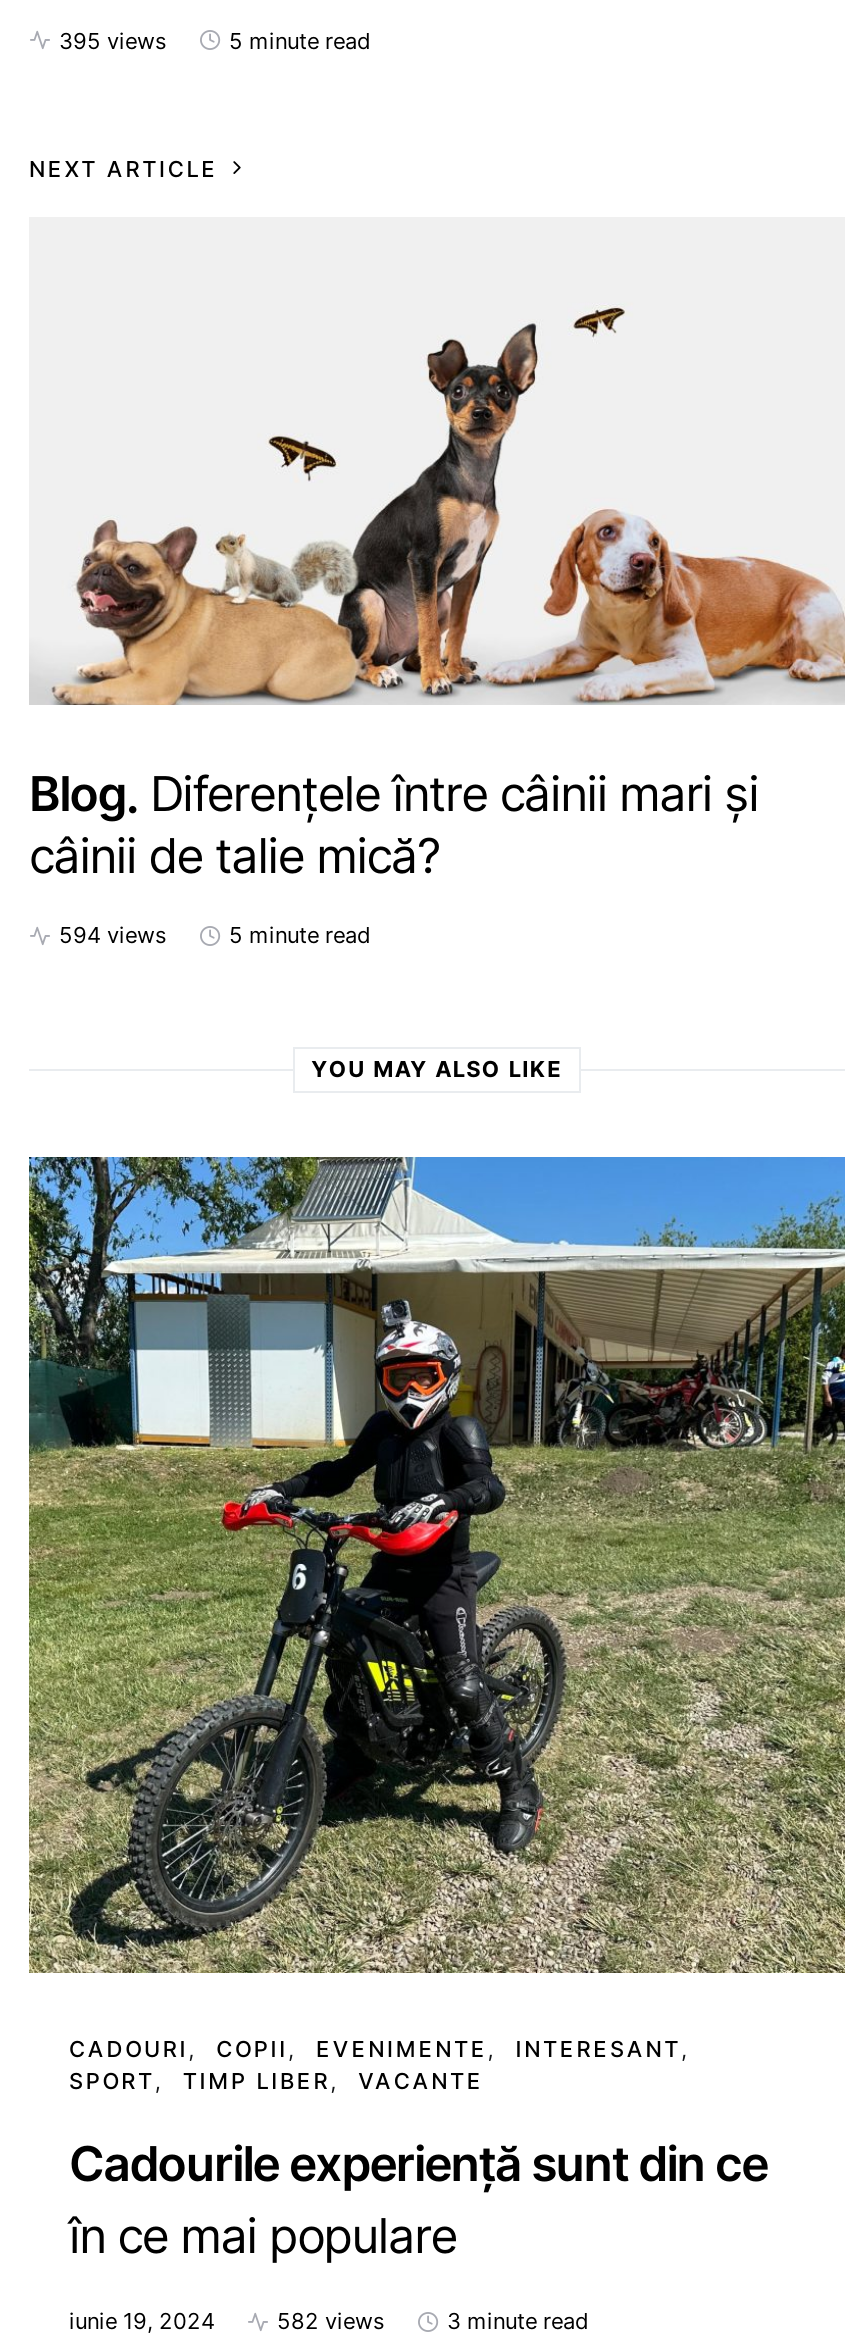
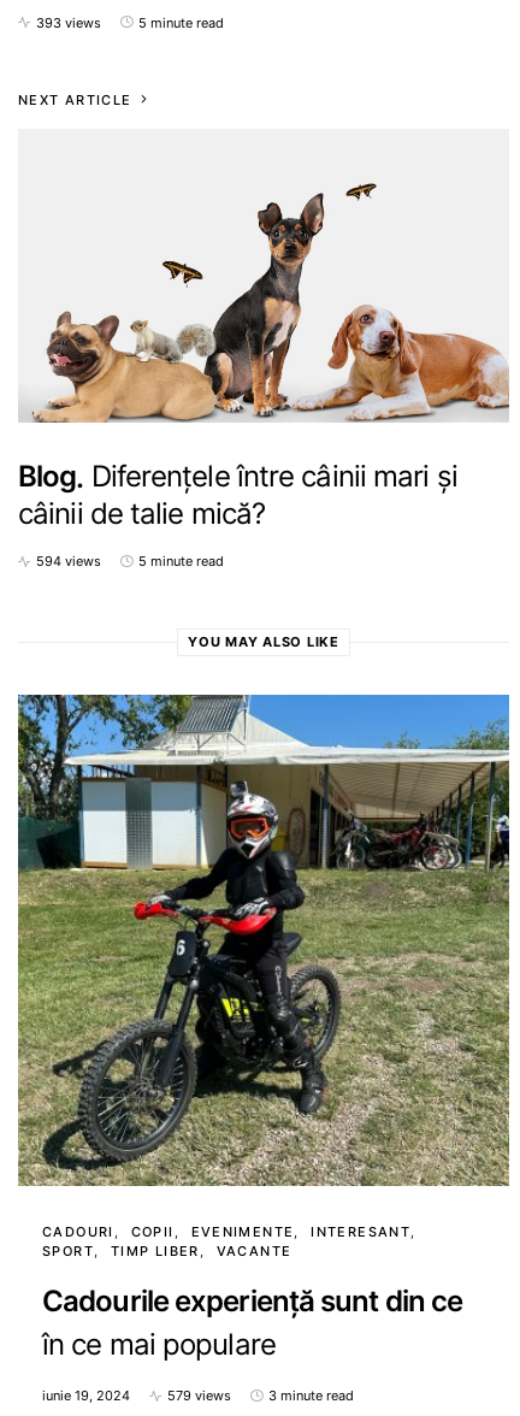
- 395 views
+ 393 views

- 582 views
+ 579 views
